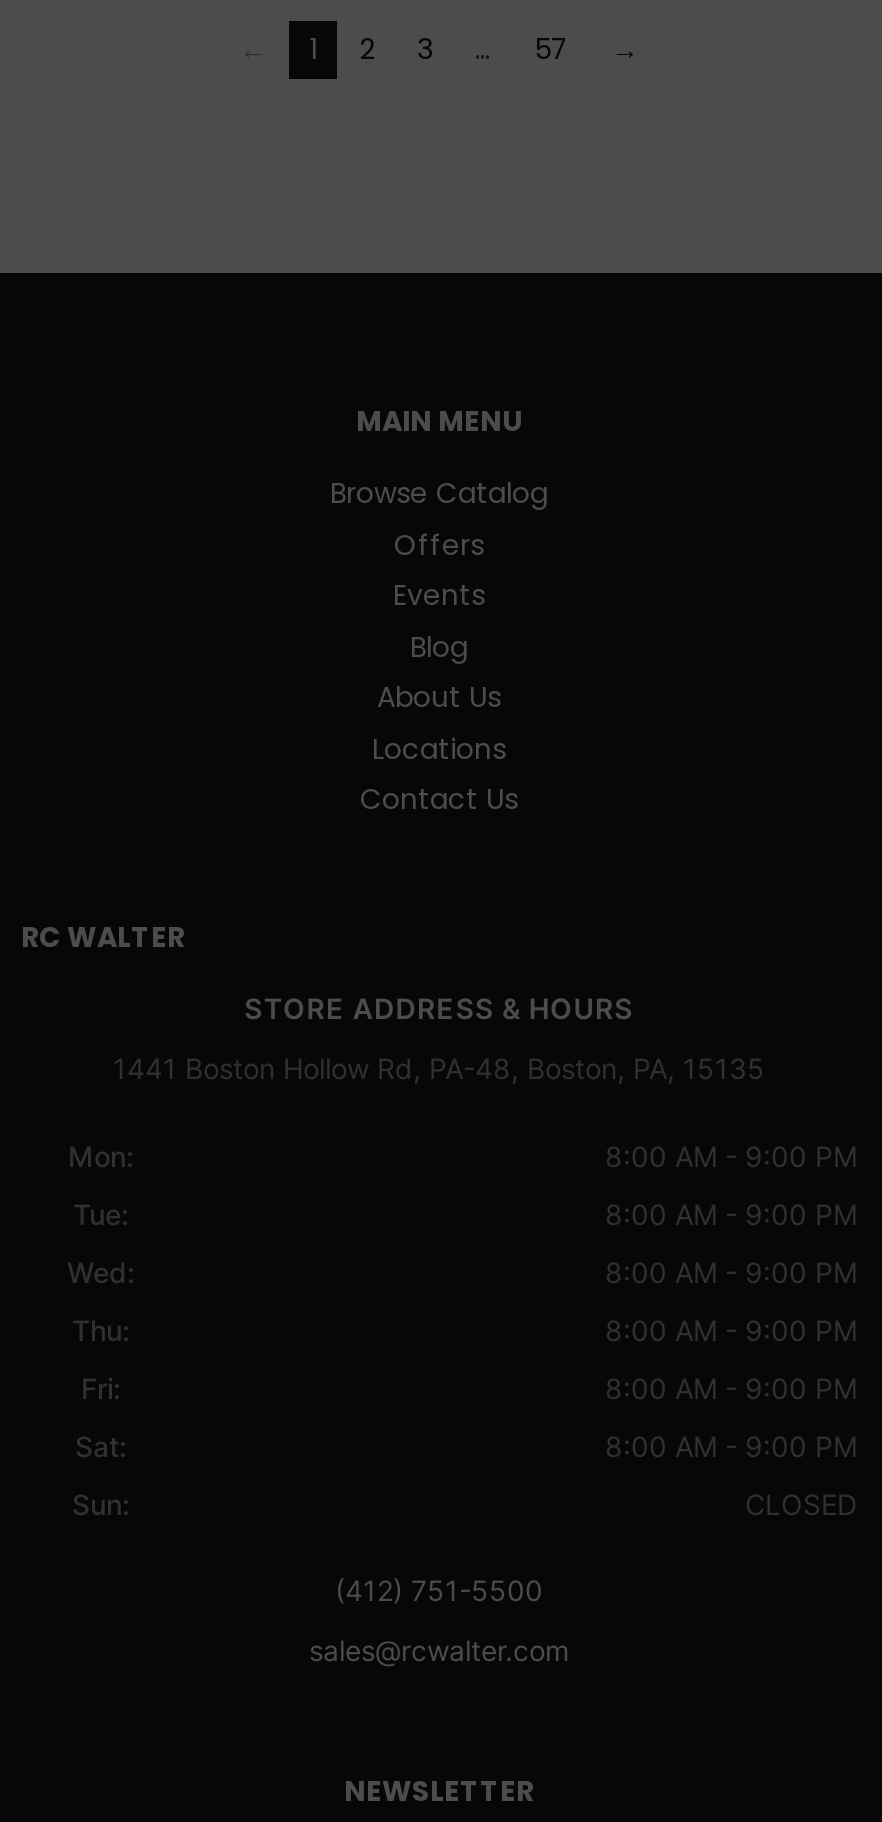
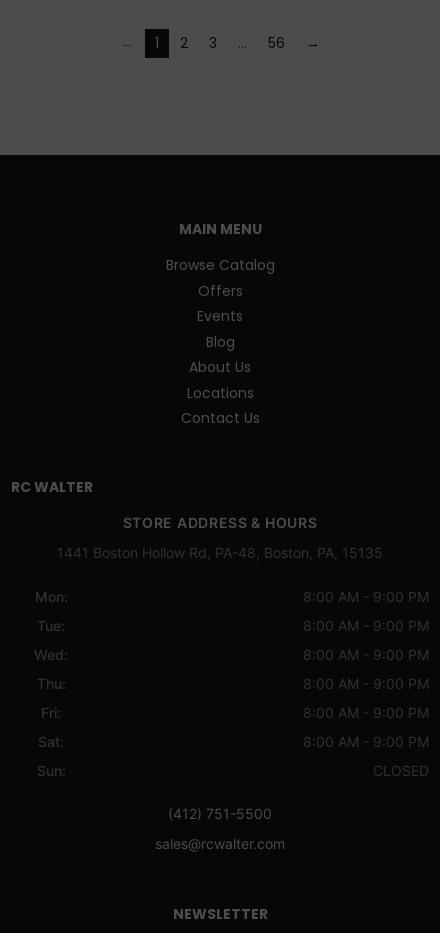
- 57
+ 56
